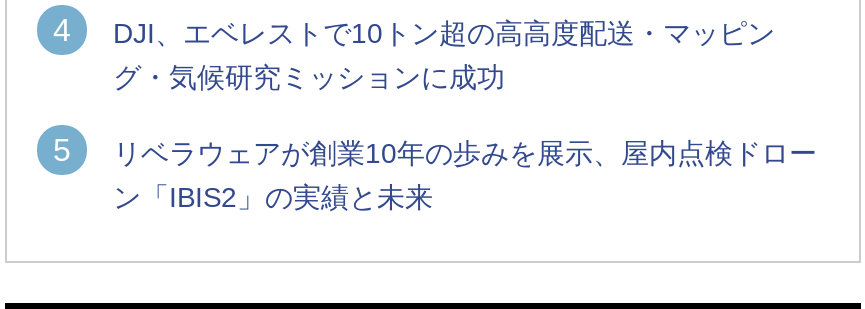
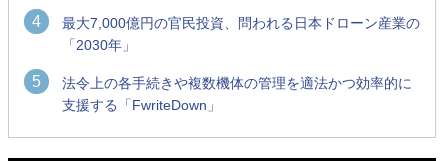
- DJI、エベレストで10トン超の高高度配送・マッピン
- グ・気候研究ミッションに成功
+ 最大7,000億円の官民投資、問われる日本ドローン産業の
+ 「2030年」

- リベラウェアが創業10年の歩みを展示、屋内点検ドロー
- ン「IBIS2」の実績と未来
+ 法令上の各手続きや複数機体の管理を適法かつ効率的に
+ 支援する「FwriteDown」
